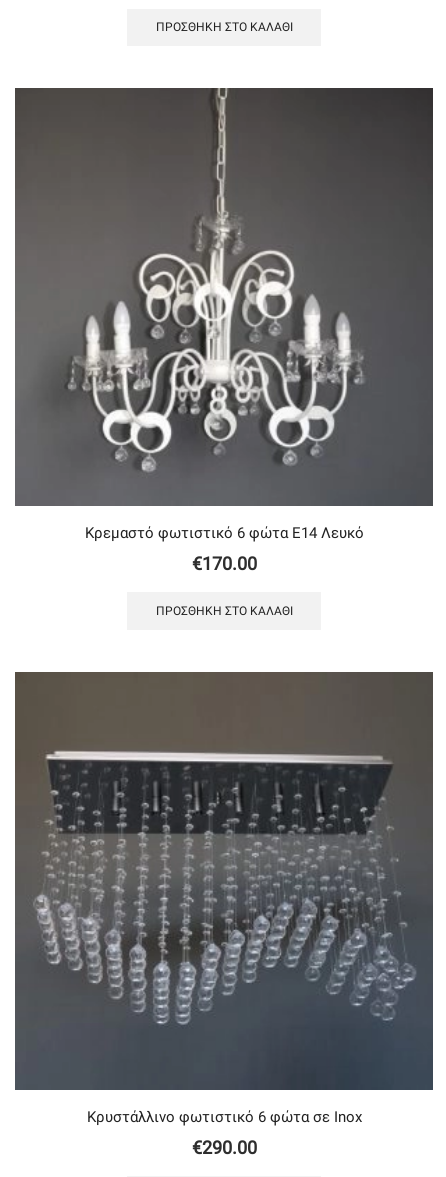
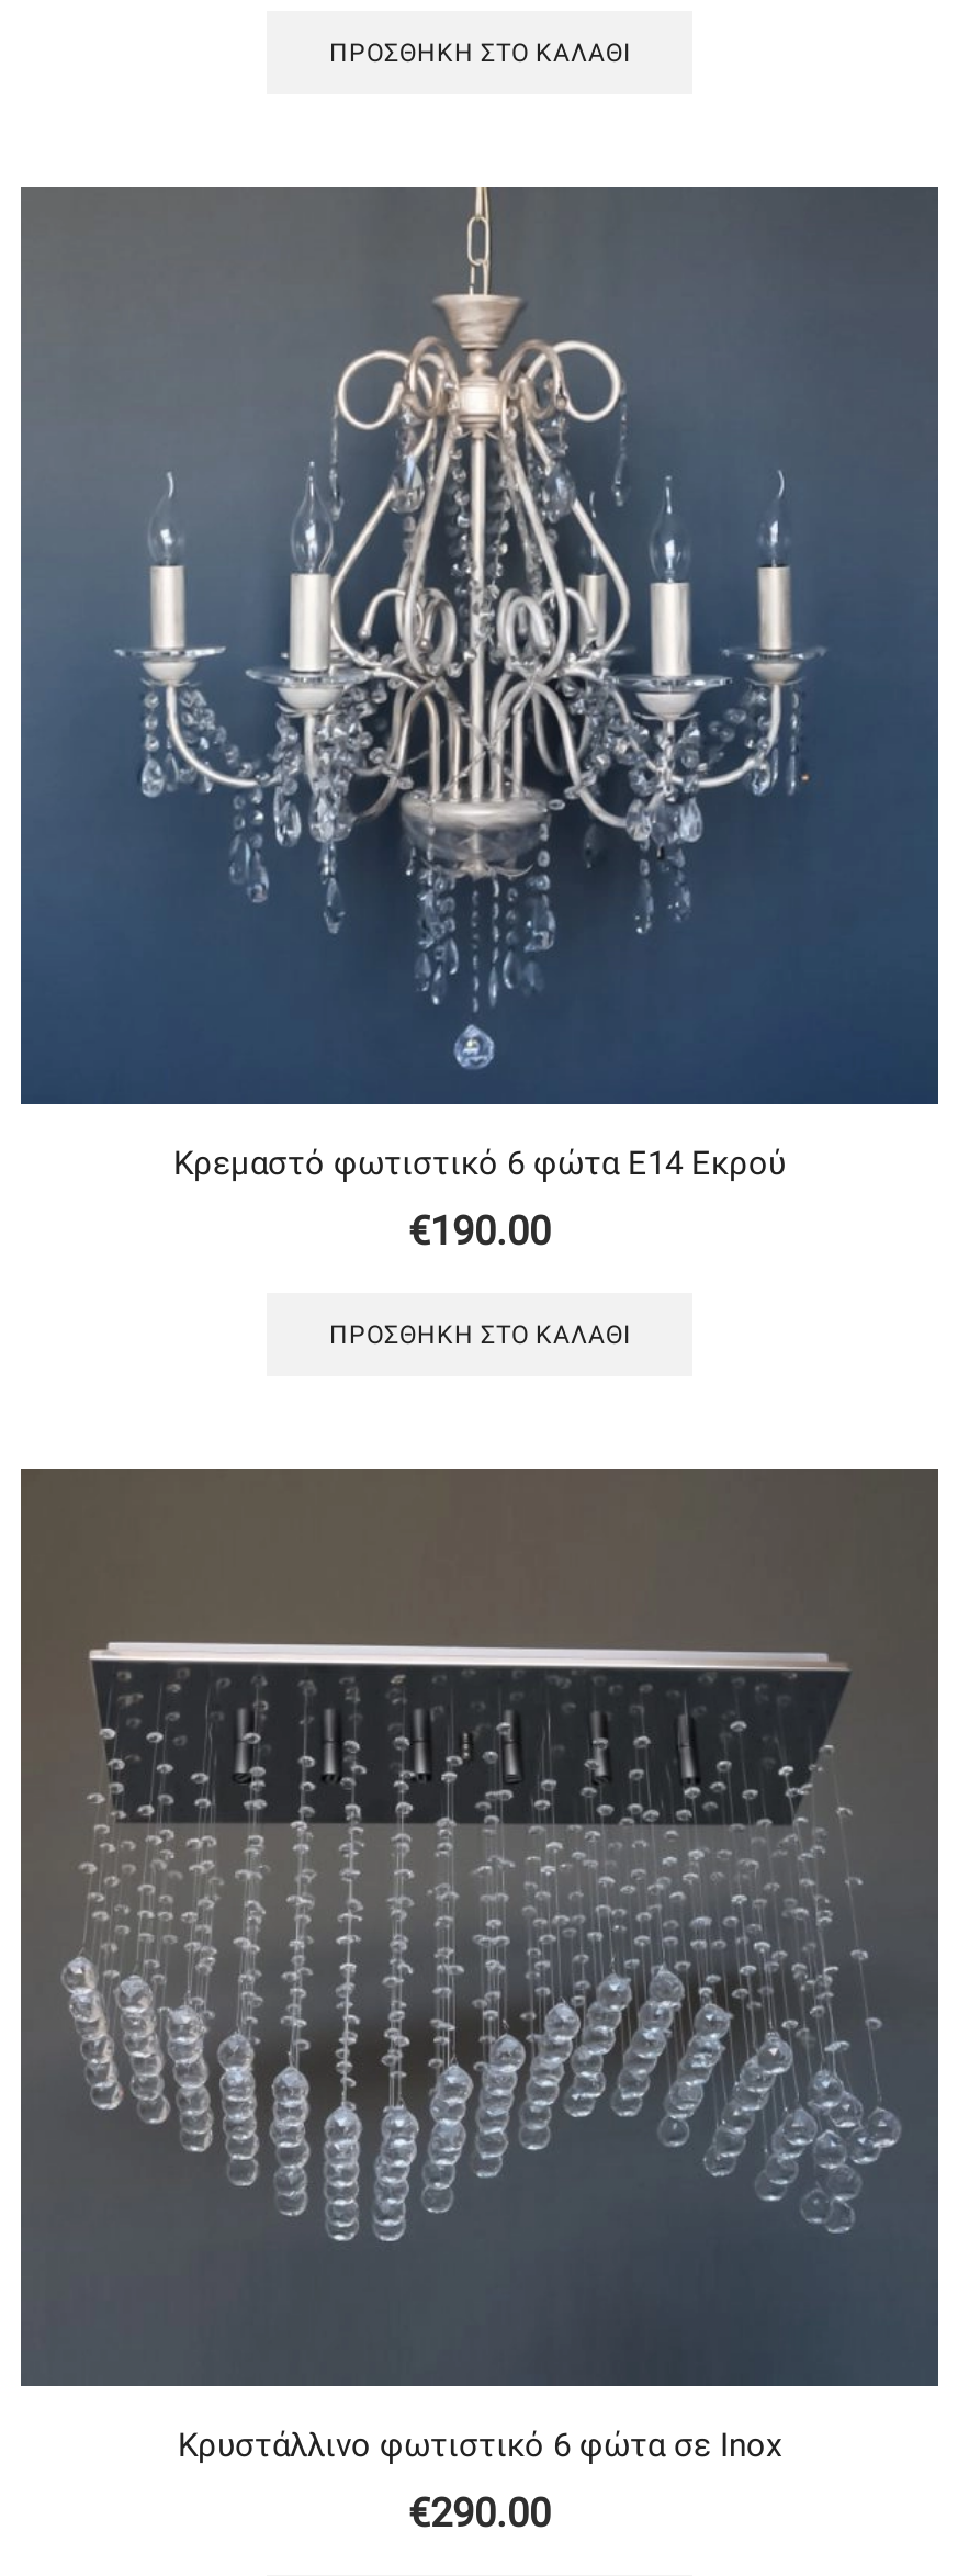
- [image]
- Κρεμαστό φωτιστικό 6 φώτα Ε14 Λευκό
+ [image]
+ Κρεμαστό φωτιστικό 6 φώτα Ε14 Εκρού

- €170.00
+ €190.00
